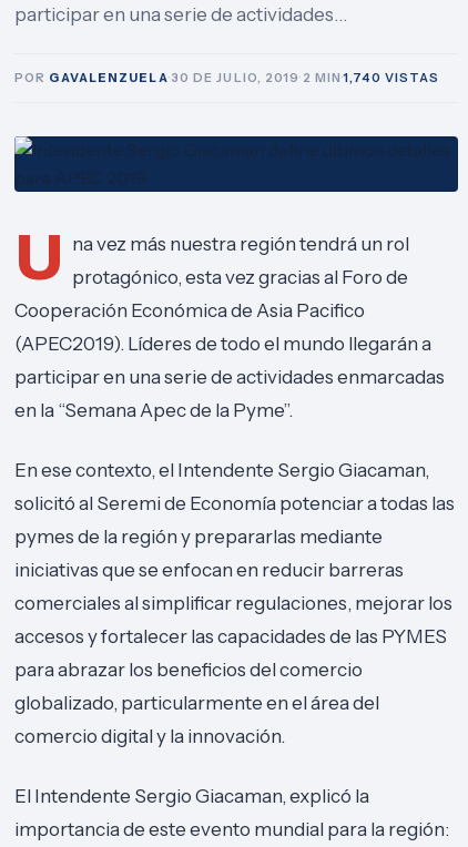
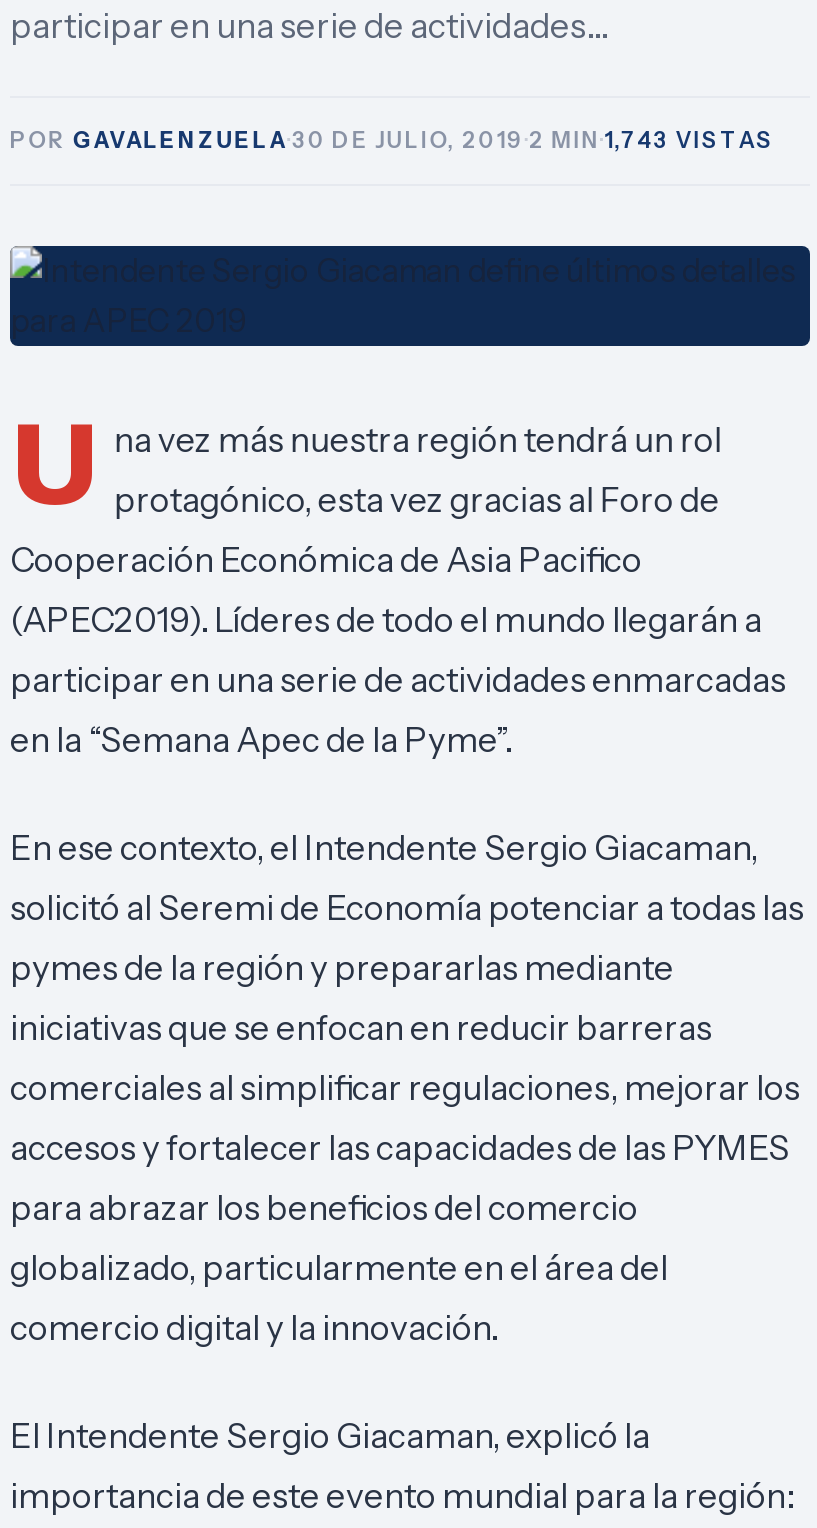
- POR GAVALENZUELA · 30 DE JULIO, 2019 · 2 MIN · 1,740 VISTAS
+ POR GAVALENZUELA · 30 DE JULIO, 2019 · 2 MIN · 1,743 VISTAS
